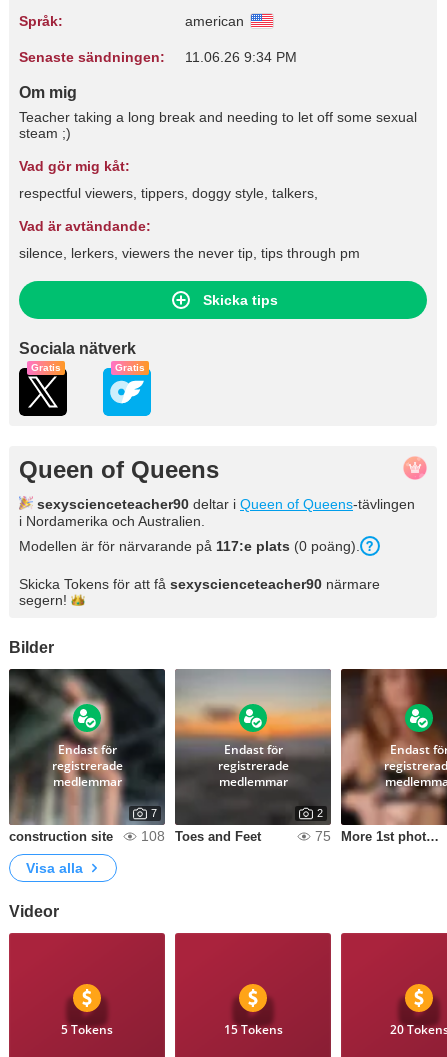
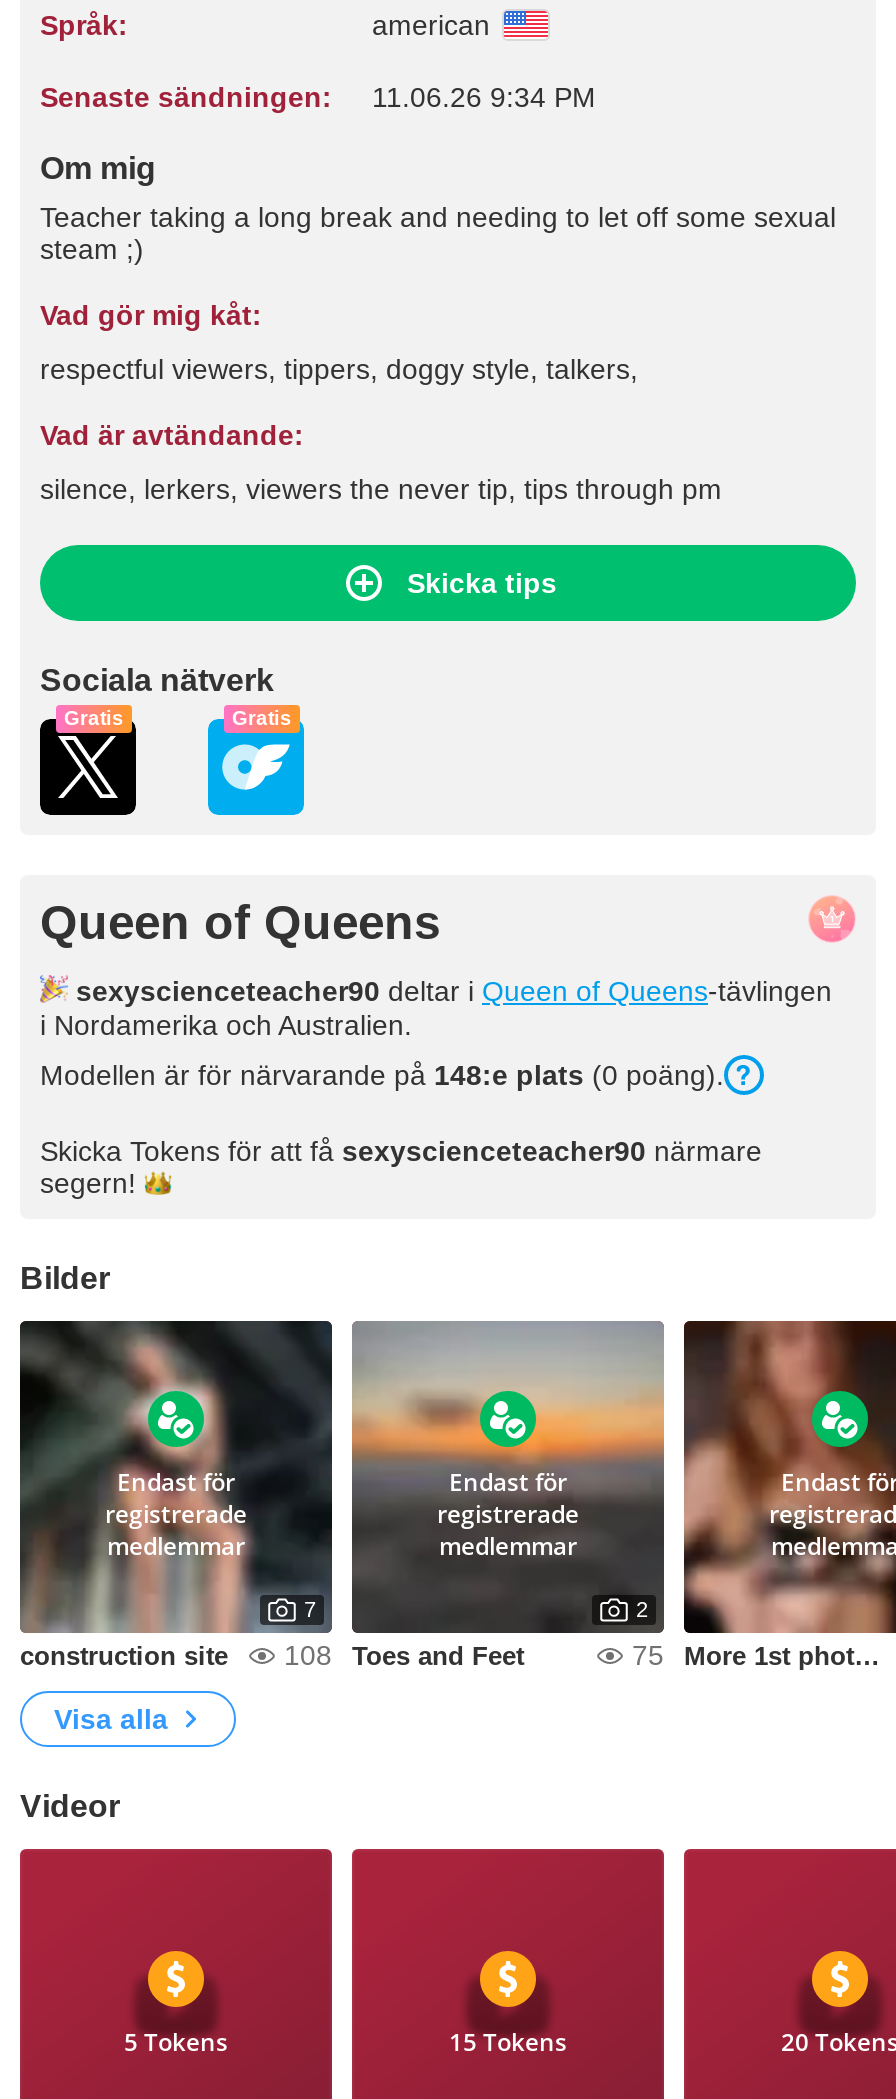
- Modellen är för närvarande på 117:e plats (0 poäng).
+ Modellen är för närvarande på 148:e plats (0 poäng).
